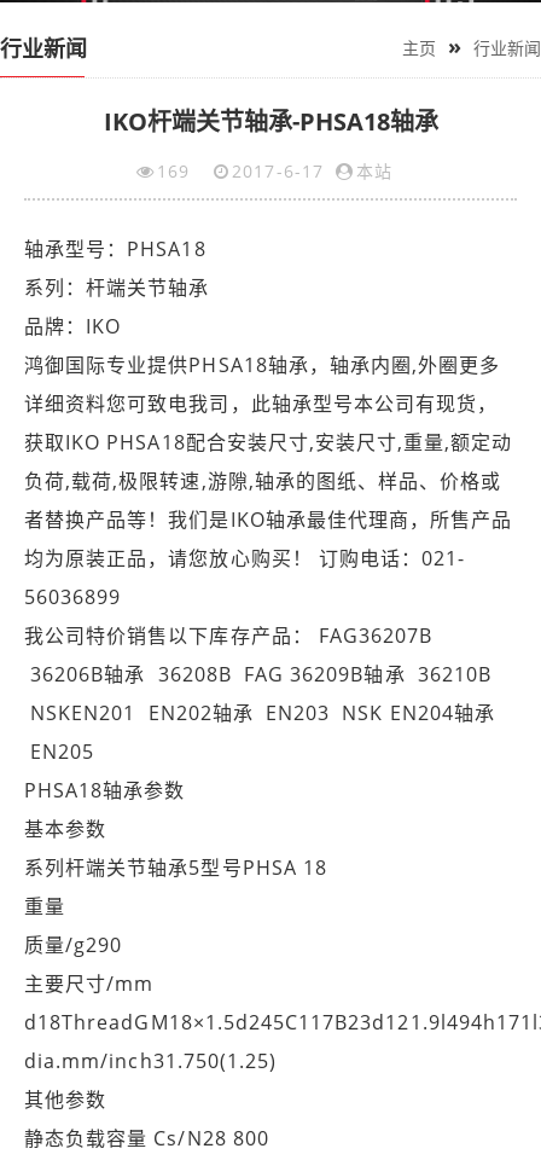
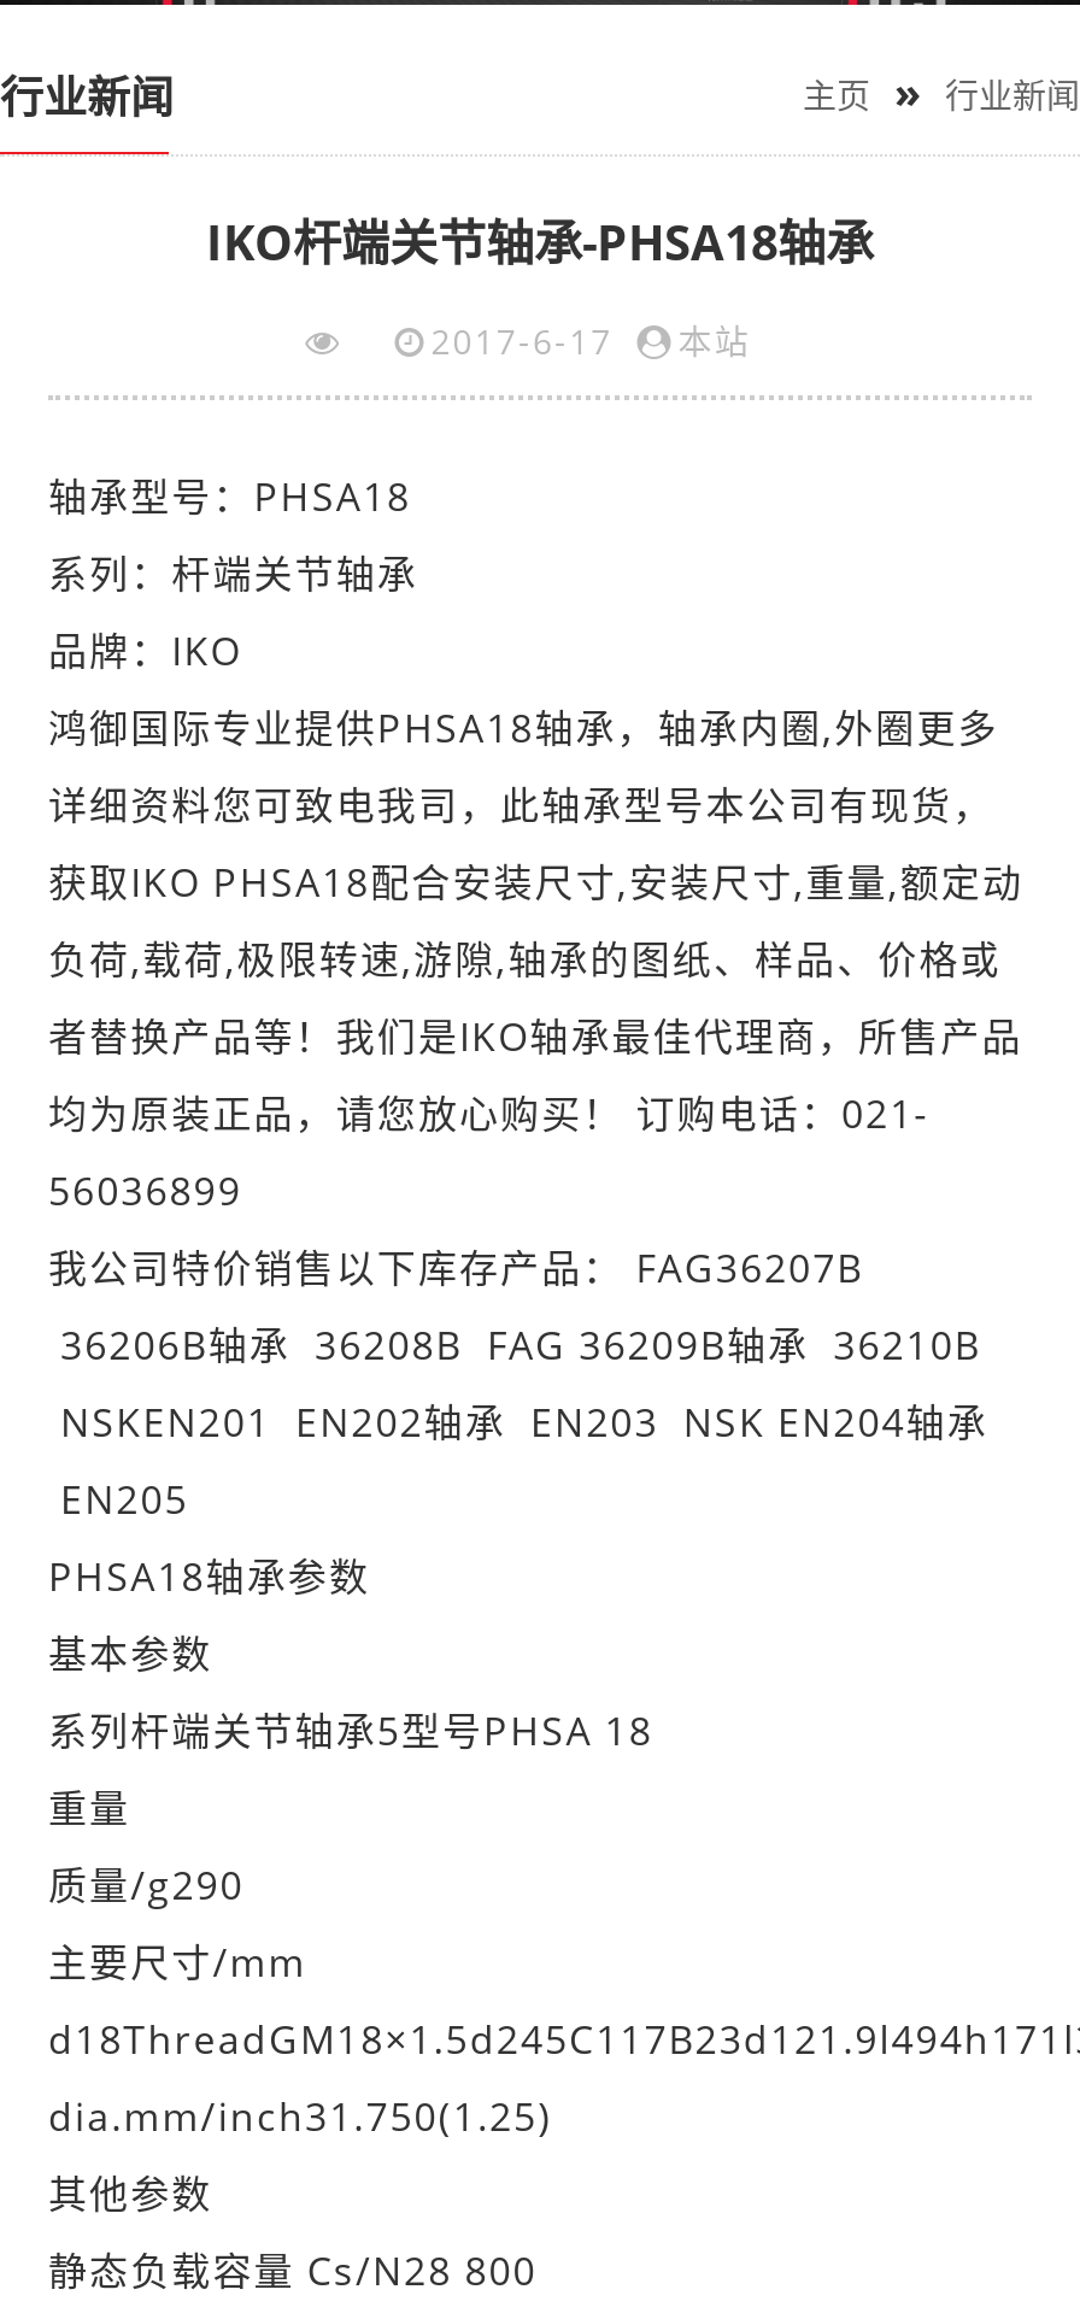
- 169
